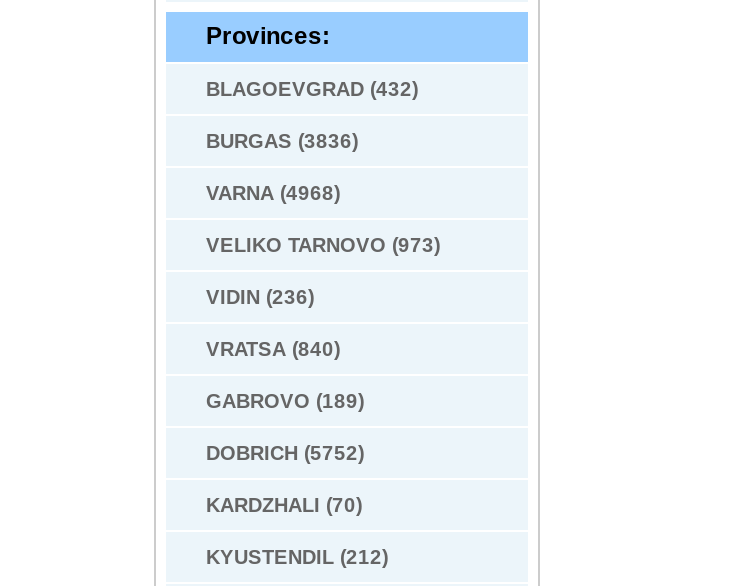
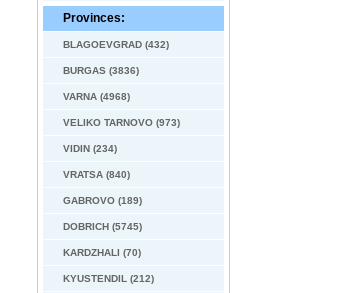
- VIDIN (236)
+ VIDIN (234)

- DOBRICH (5752)
+ DOBRICH (5745)
